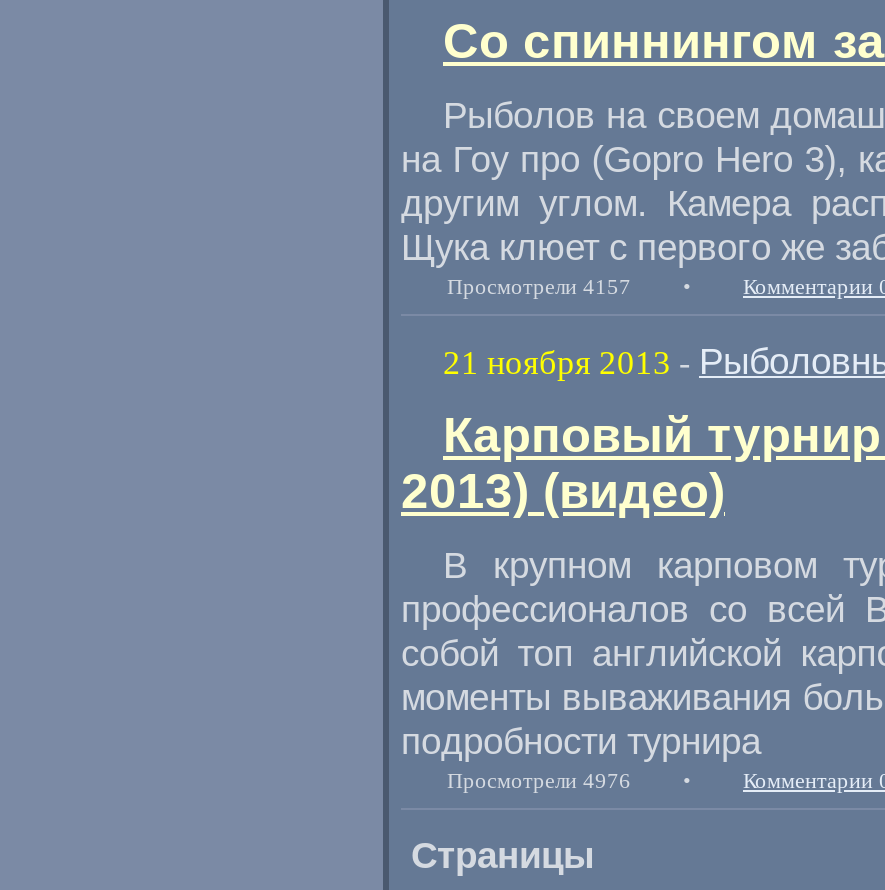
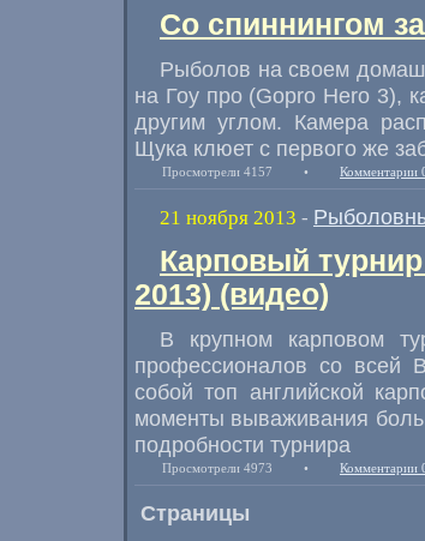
- Просмотрели 4976
+ Просмотрели 4973
